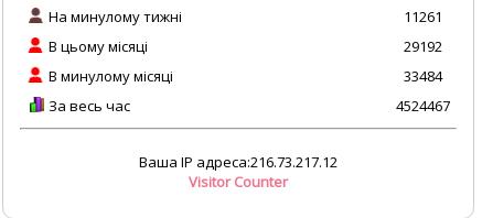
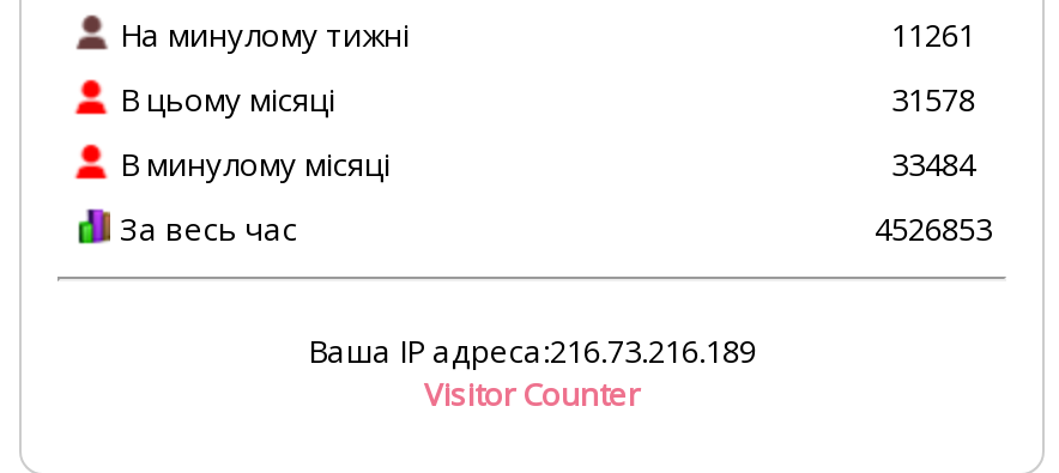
- 29192
+ 31578

- 4524467
+ 4526853

- Ваша IP адреса:216.73.217.12
+ Ваша IP адреса:216.73.216.189
